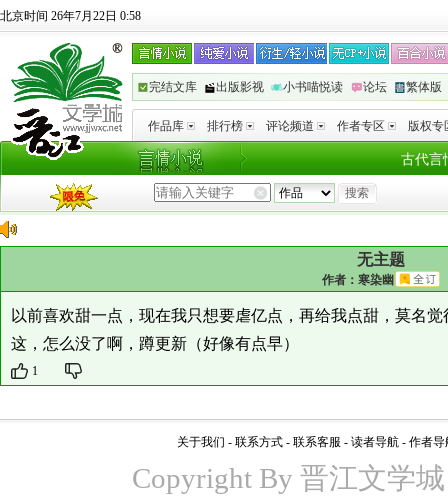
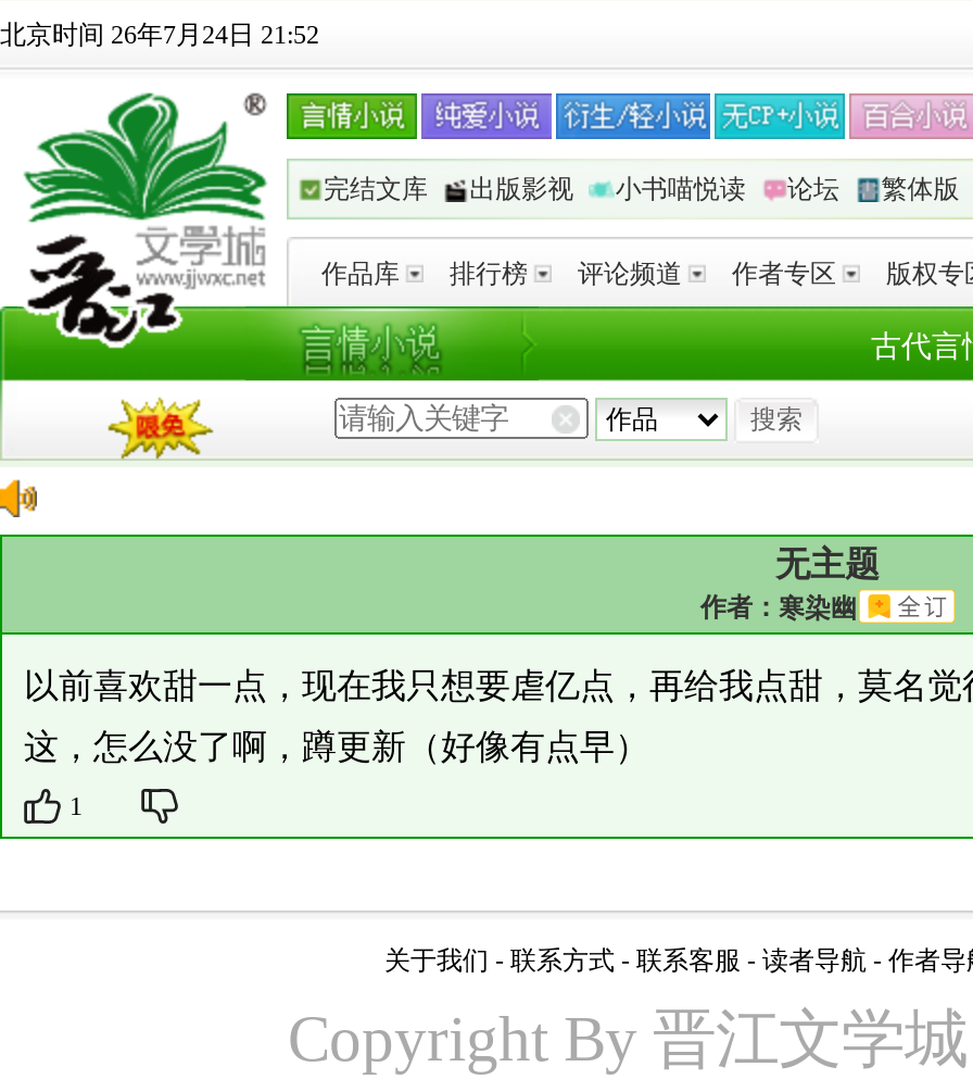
- 北京时间 26年7月22日 0:58
+ 北京时间 26年7月24日 21:52
